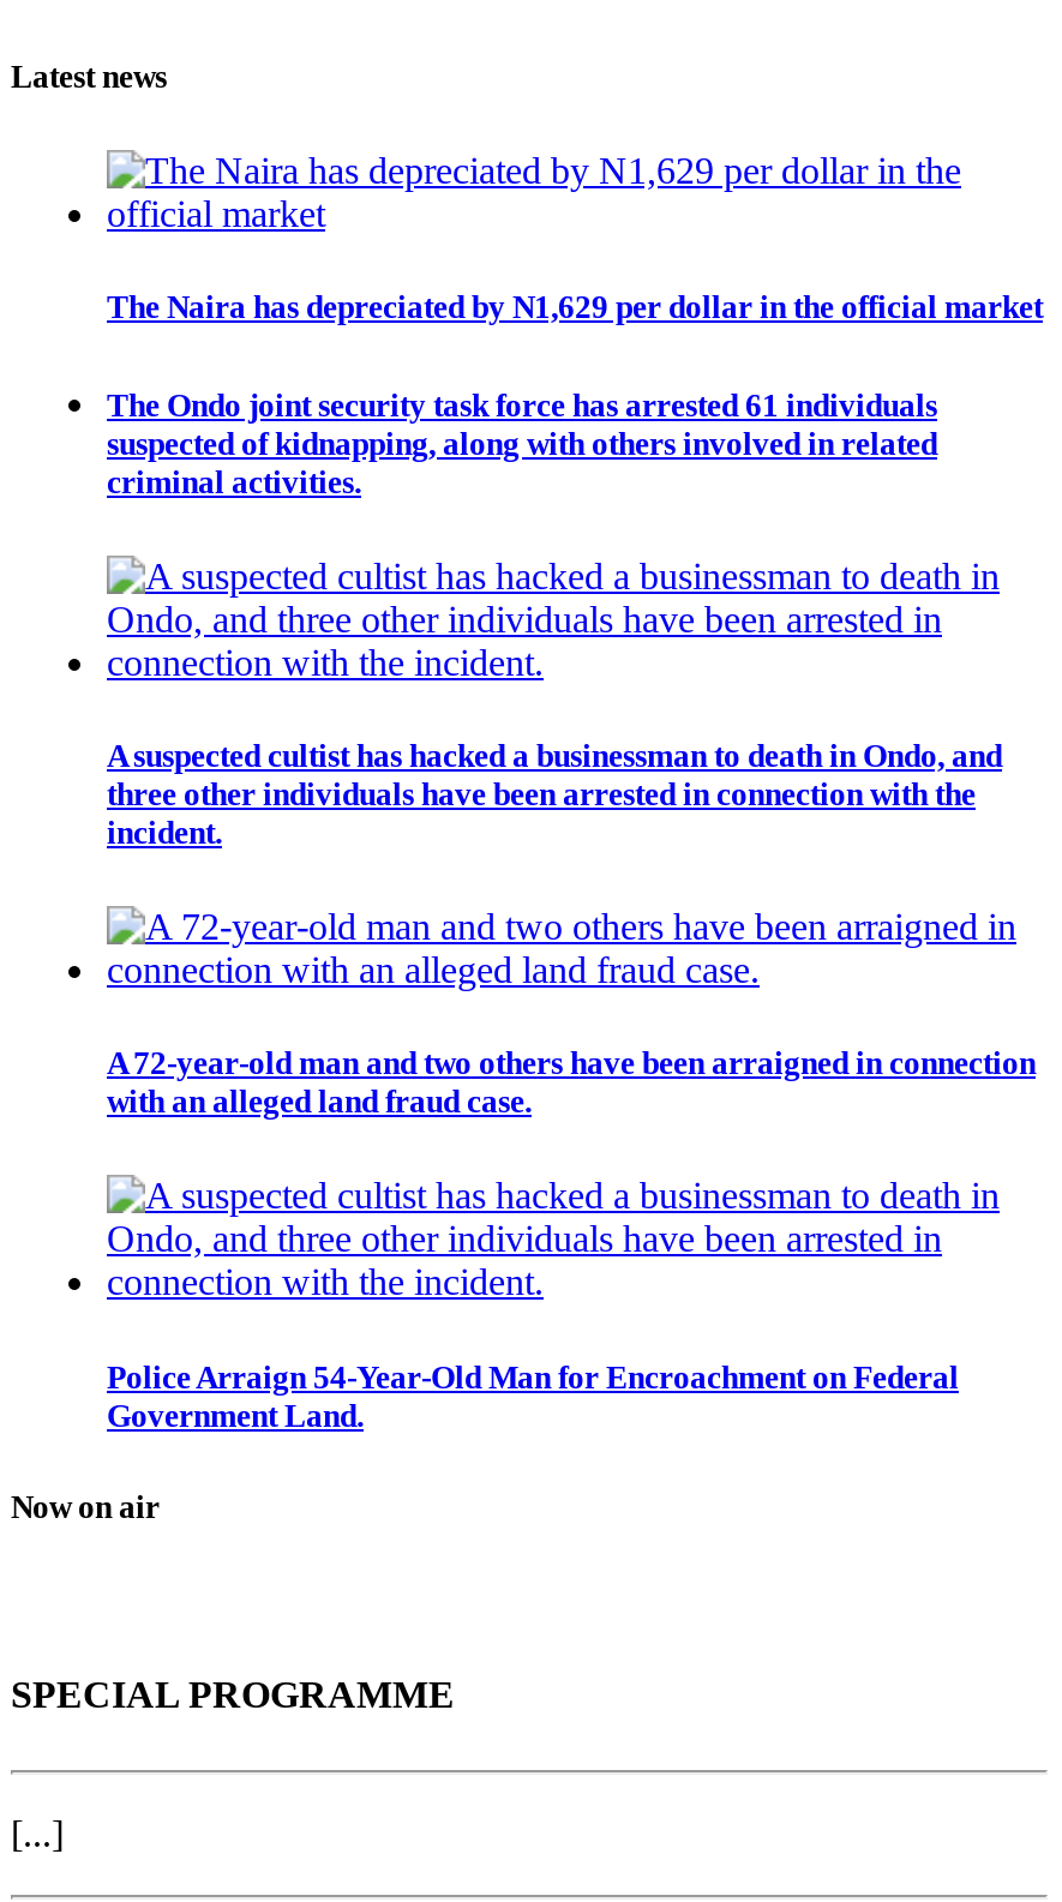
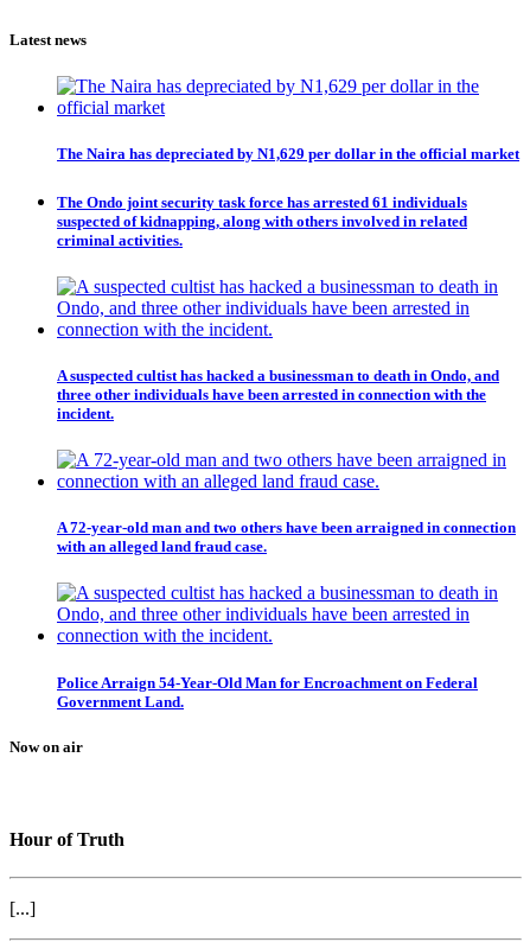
- SPECIAL PROGRAMME
+ Hour of Truth
